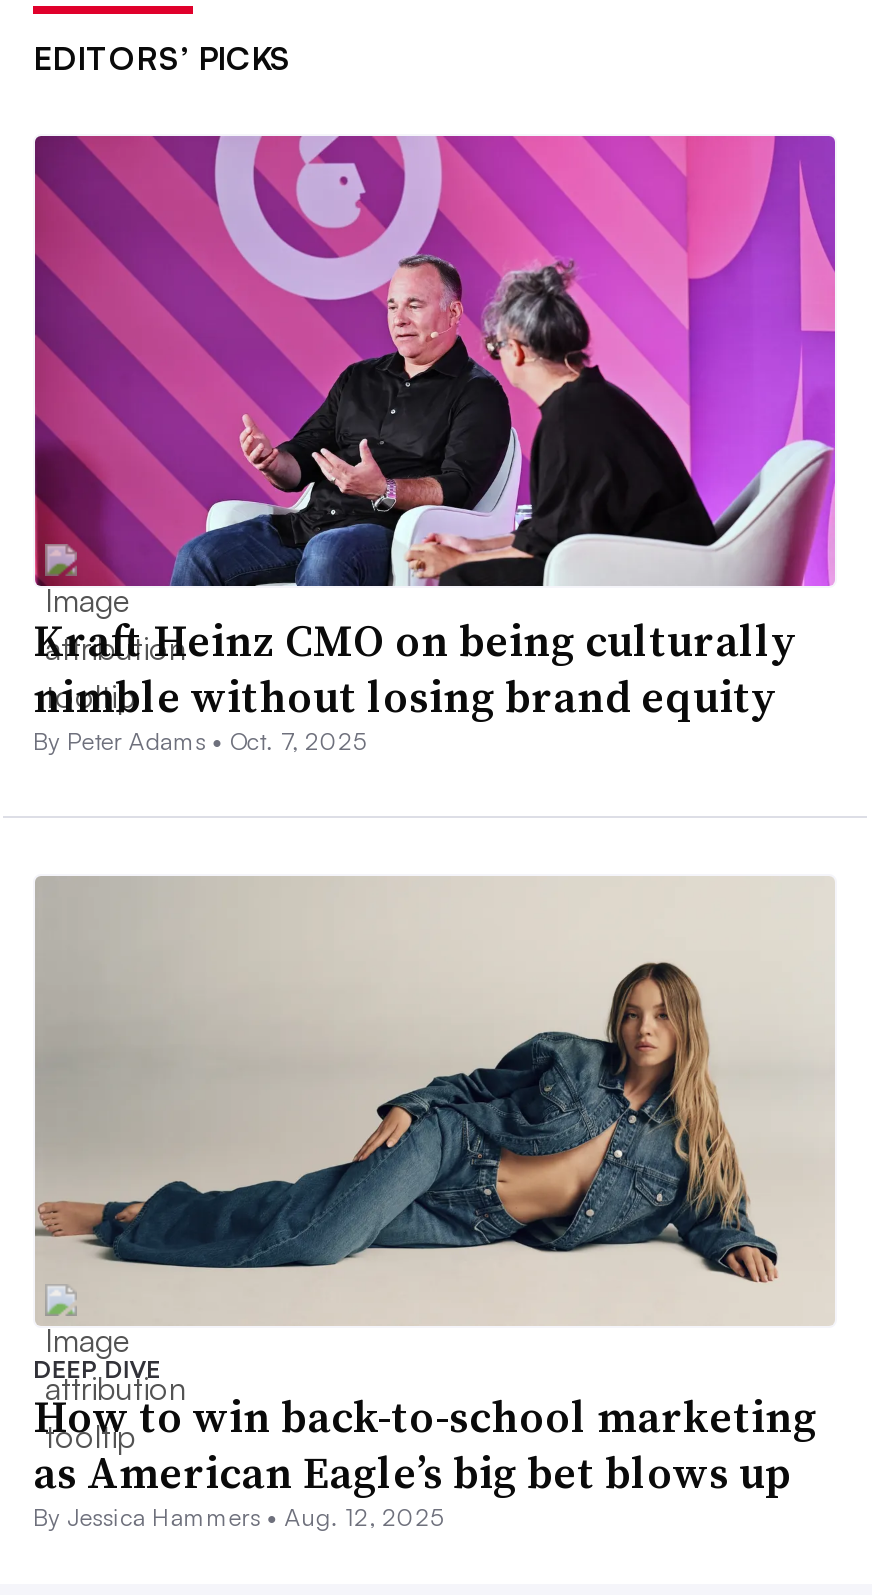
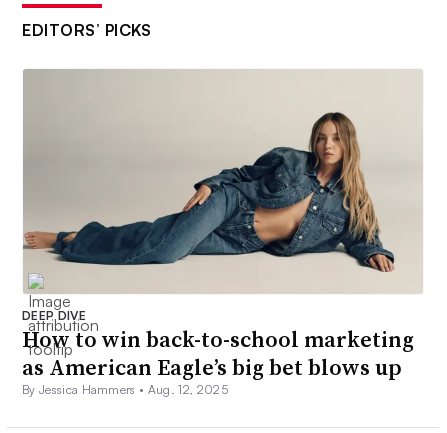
- [image]
- Kraft Heinz CMO on being culturally
- nimble without losing brand equity
- By Peter Adams • Oct. 7, 2025
